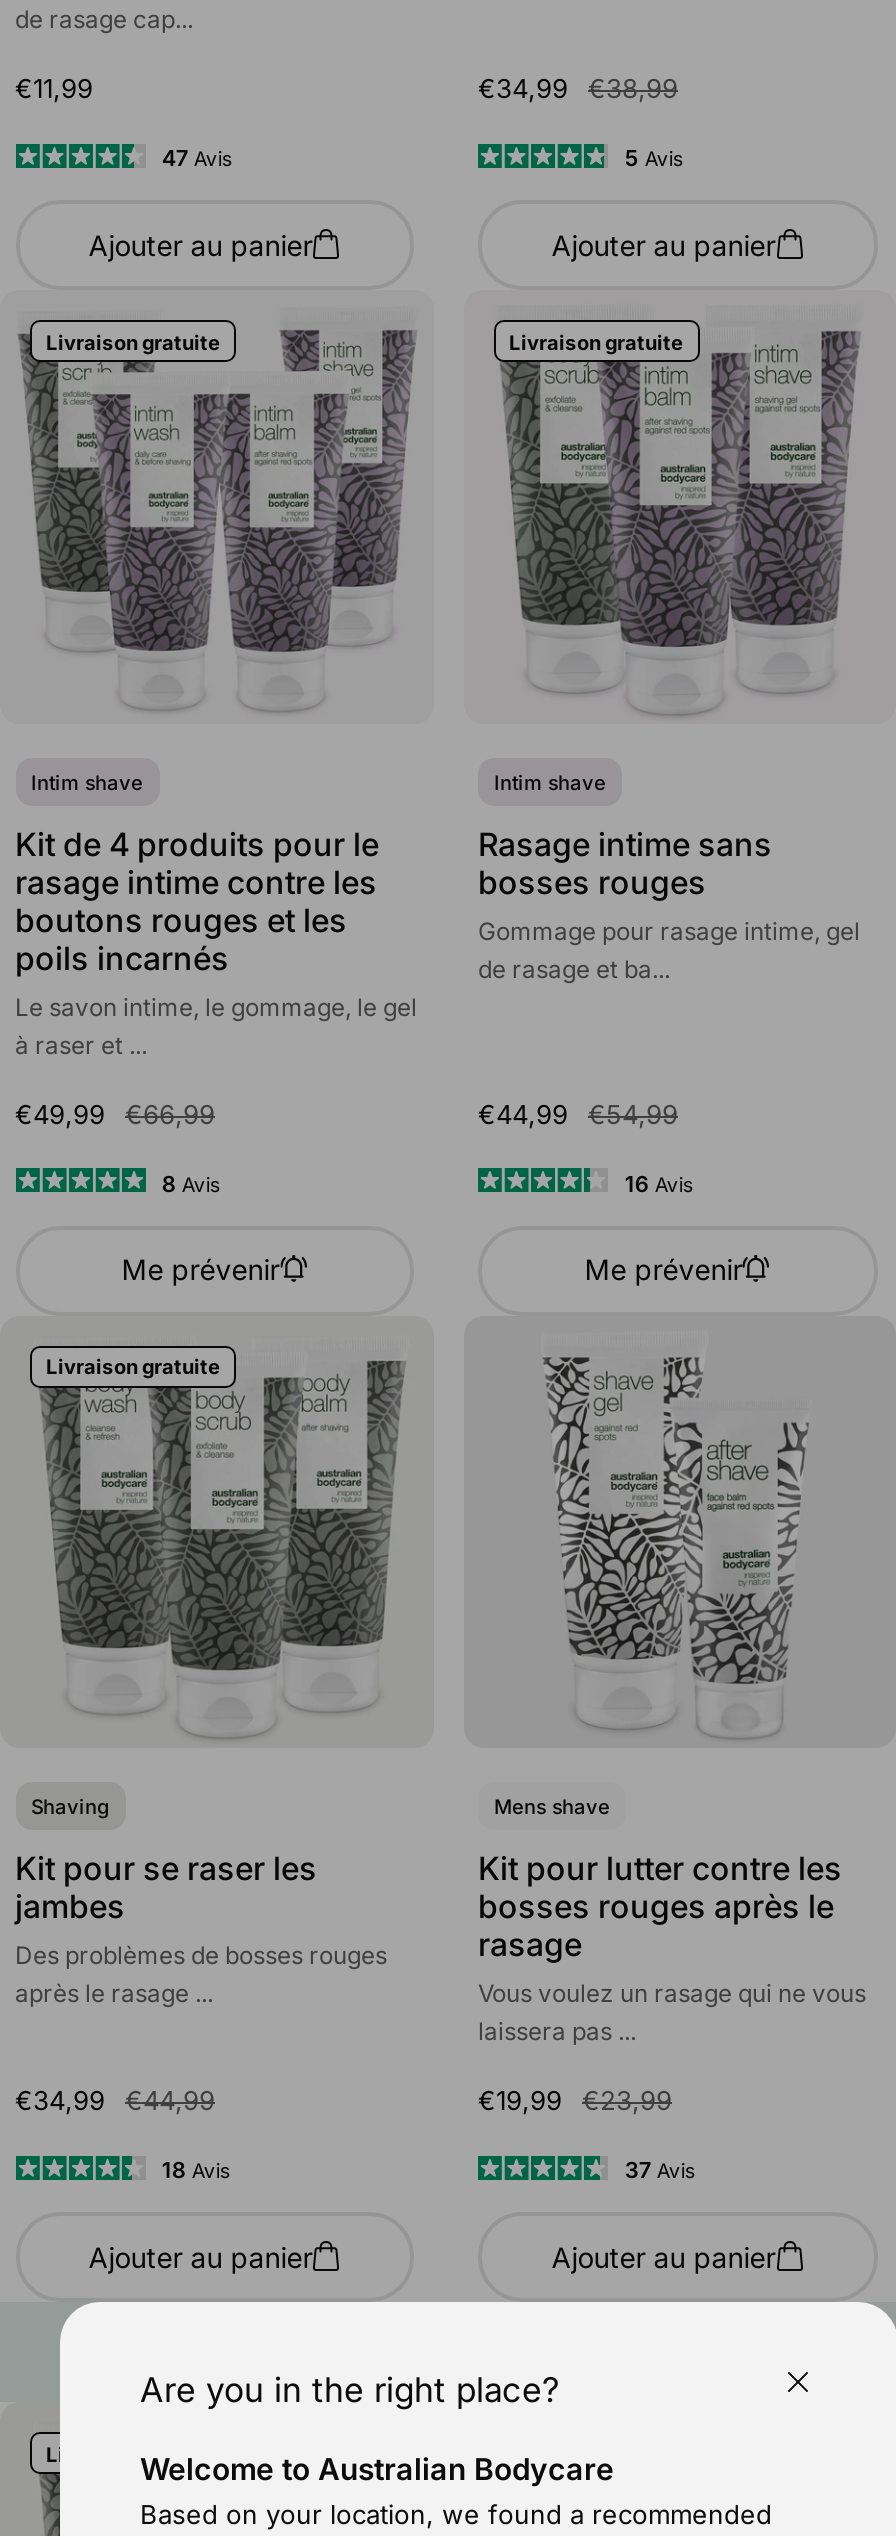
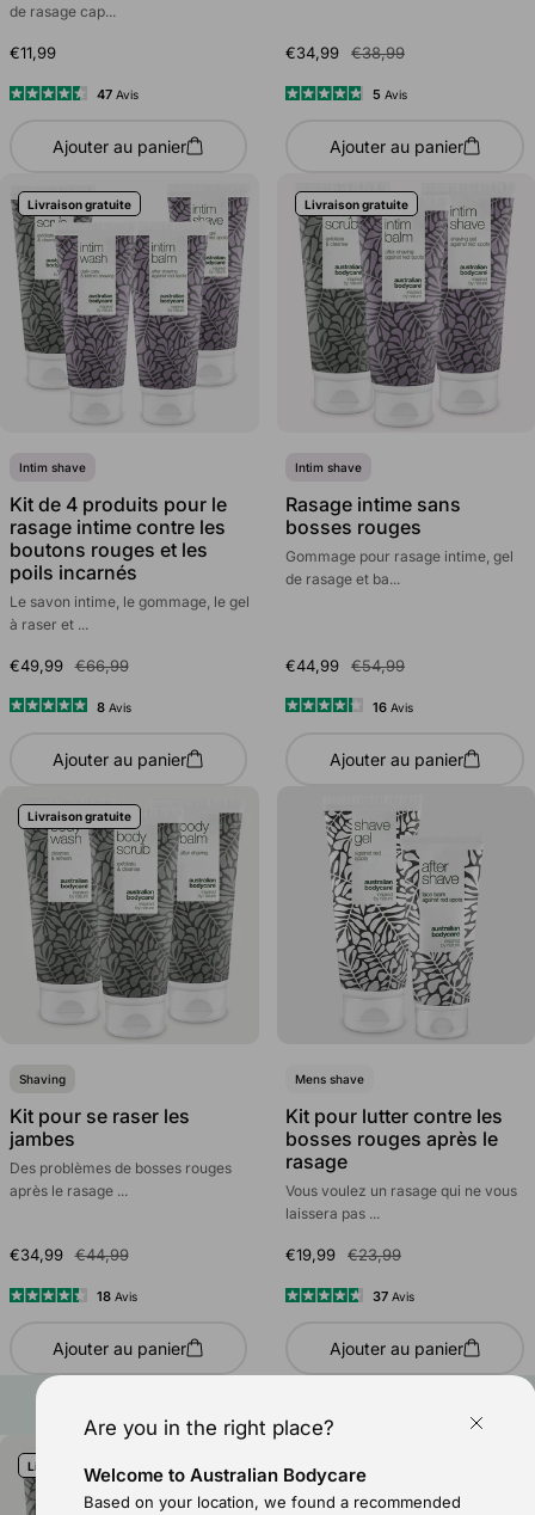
- Me prévenir
+ Ajouter au panier

- Me prévenir
+ Ajouter au panier
